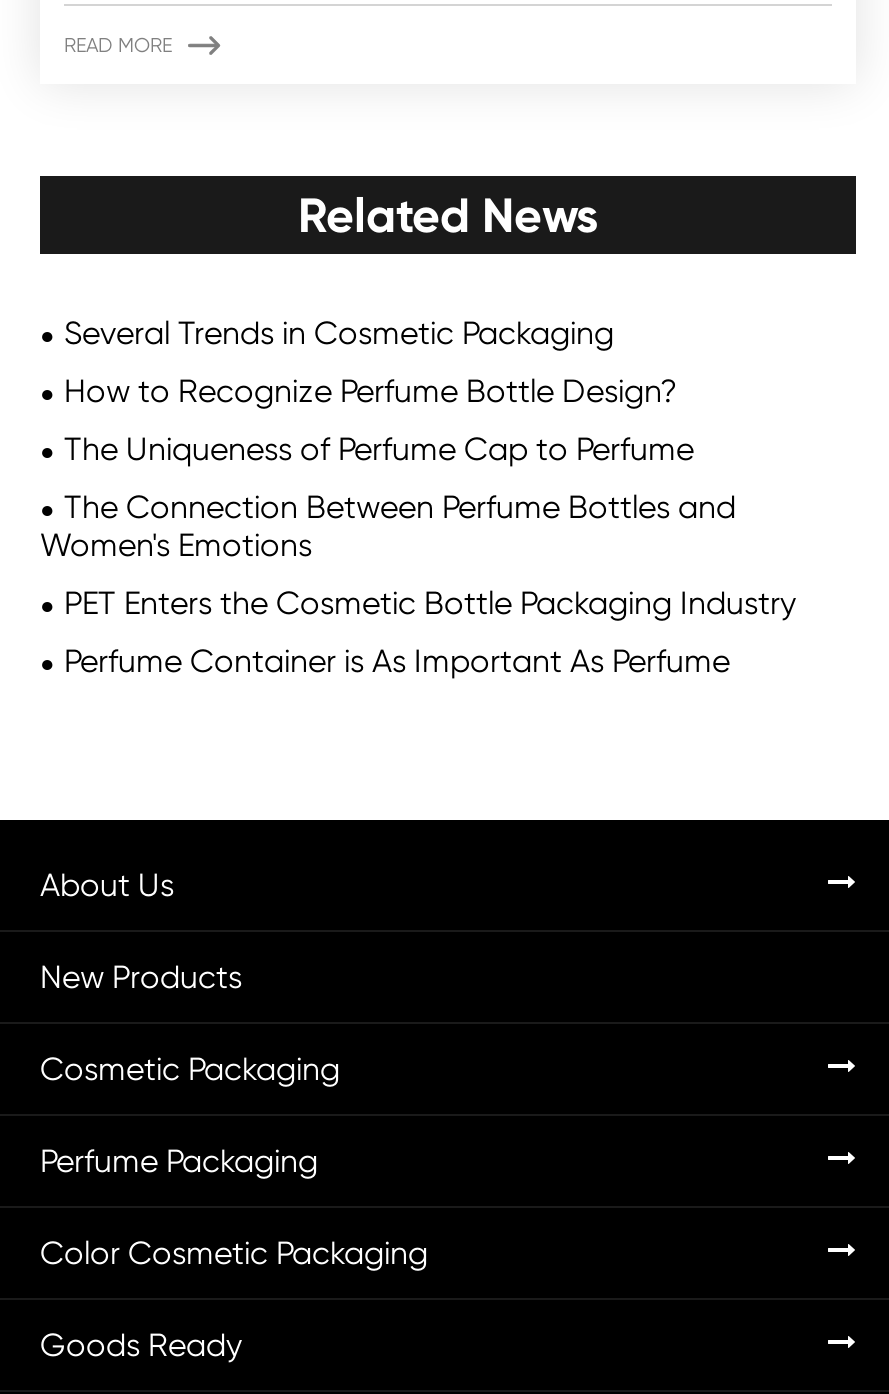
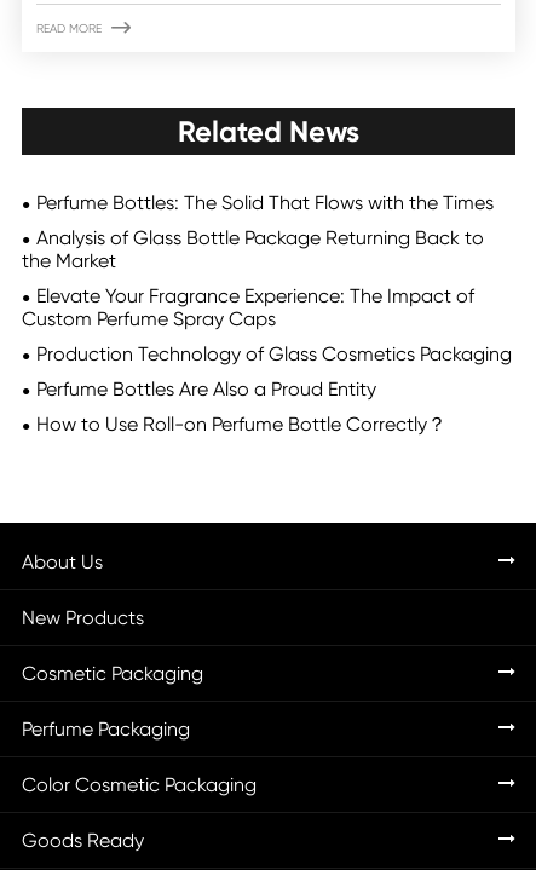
- Several Trends in Cosmetic Packaging
+ Perfume Bottles: The Solid That Flows with the Times

- How to Recognize Perfume Bottle Design?
+ Analysis of Glass Bottle Package Returning Back to
+ the Market

- The Uniqueness of Perfume Cap to Perfume
+ Elevate Your Fragrance Experience: The Impact of
+ Custom Perfume Spray Caps

- The Connection Between Perfume Bottles and
- Women's Emotions
+ Production Technology of Glass Cosmetics Packaging

- PET Enters the Cosmetic Bottle Packaging Industry
+ Perfume Bottles Are Also a Proud Entity

- Perfume Container is As Important As Perfume
+ How to Use Roll-on Perfume Bottle Correctly？
